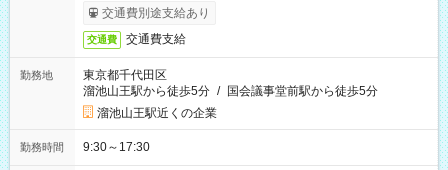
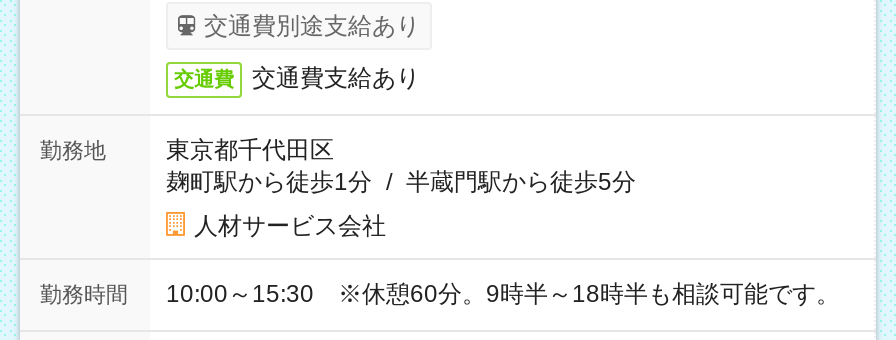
- 交通費支給
+ 交通費支給あり

- 溜池山王駅から徒歩5分 / 国会議事堂前駅から徒歩5分
+ 麹町駅から徒歩1分 / 半蔵門駅から徒歩5分

- 溜池山王駅近くの企業
+ 人材サービス会社

- 9:30～17:30
+ 10:00～15:30 ※休憩60分。9時半～18時半も相談可能です。
